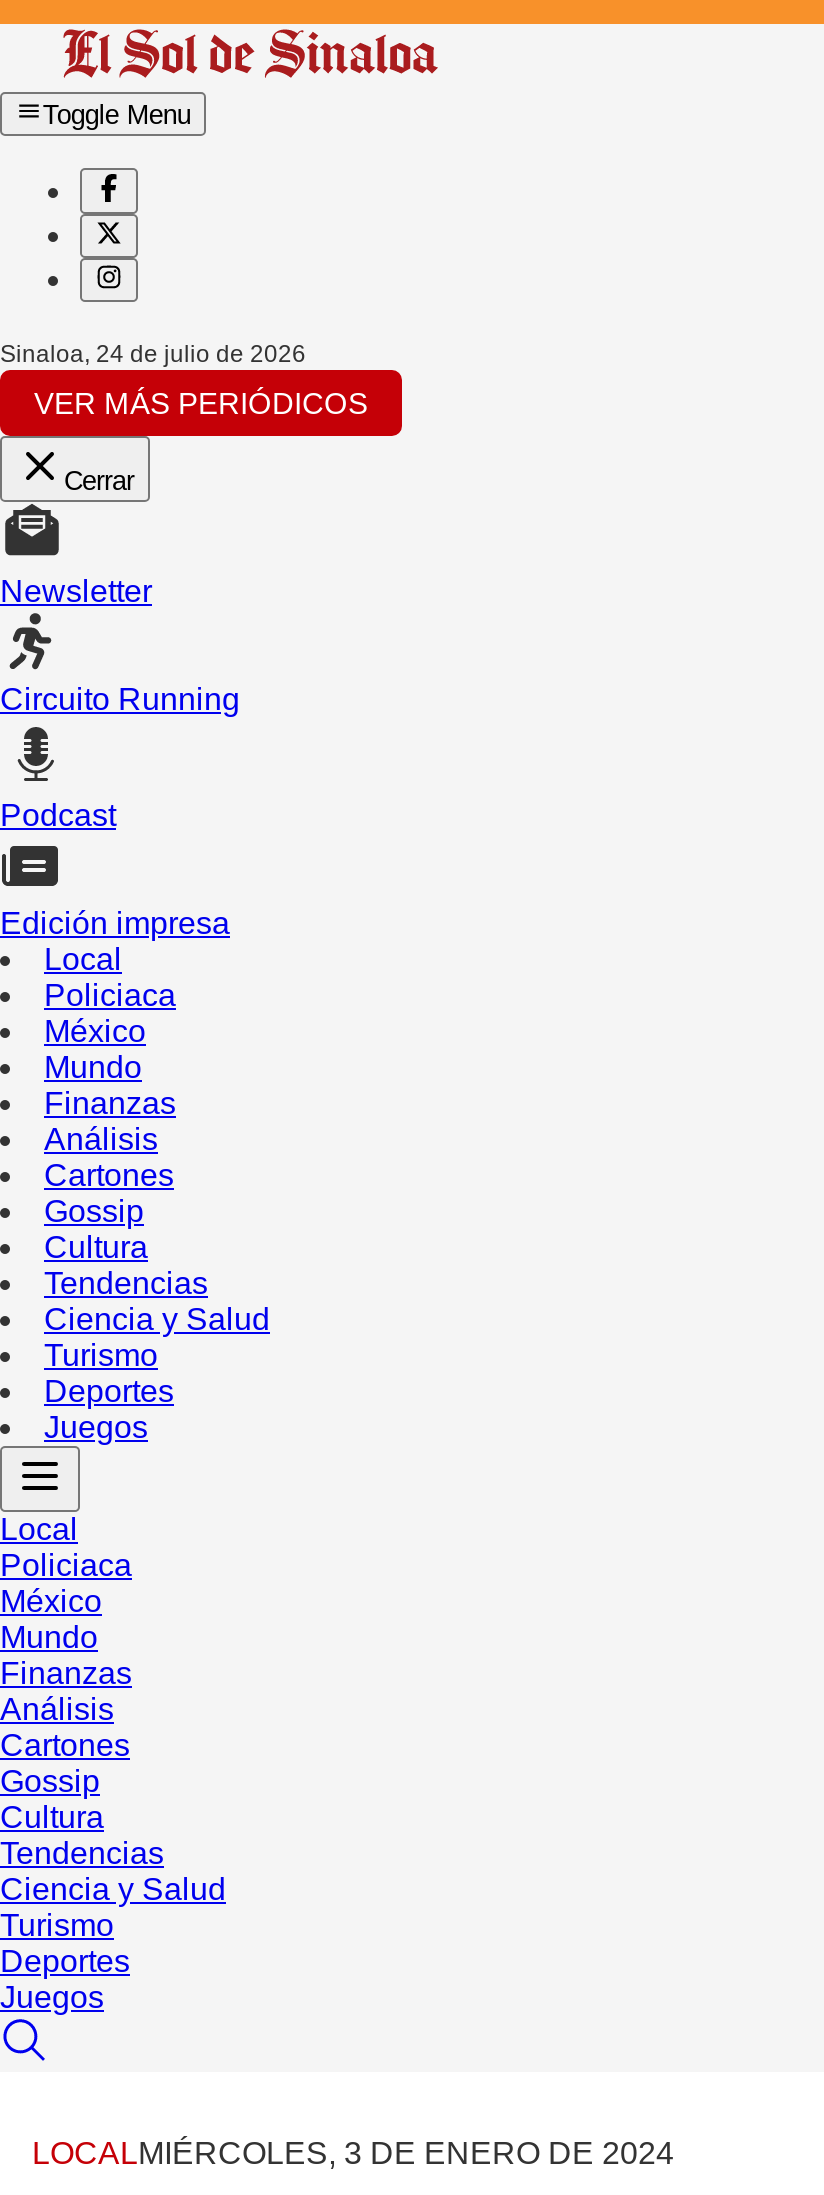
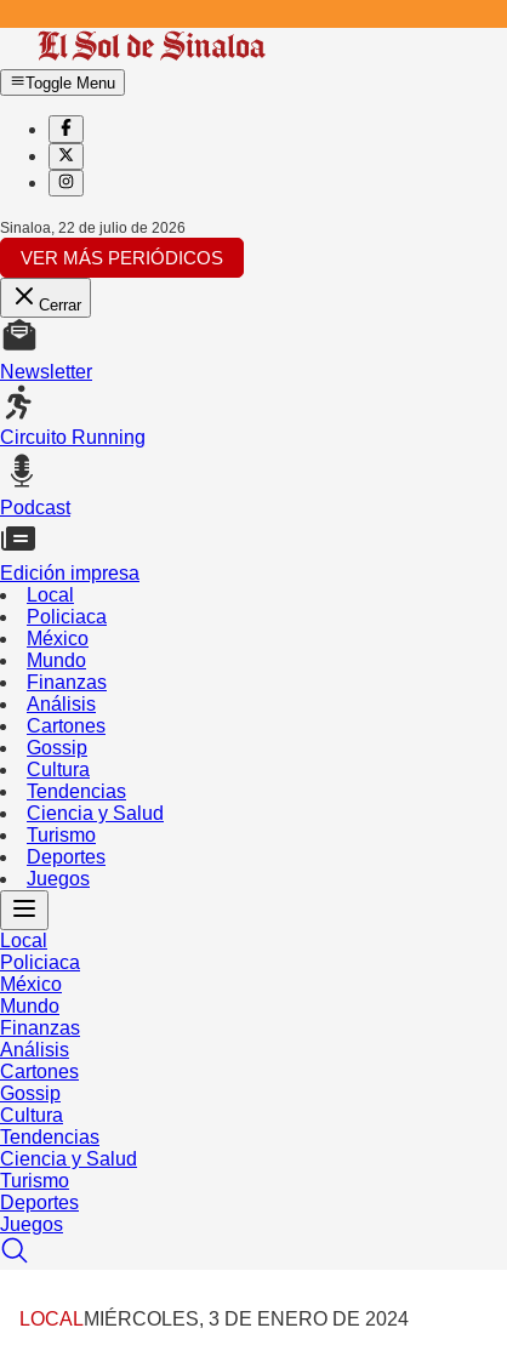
- Sinaloa, 24 de julio de 2026
+ Sinaloa, 22 de julio de 2026
